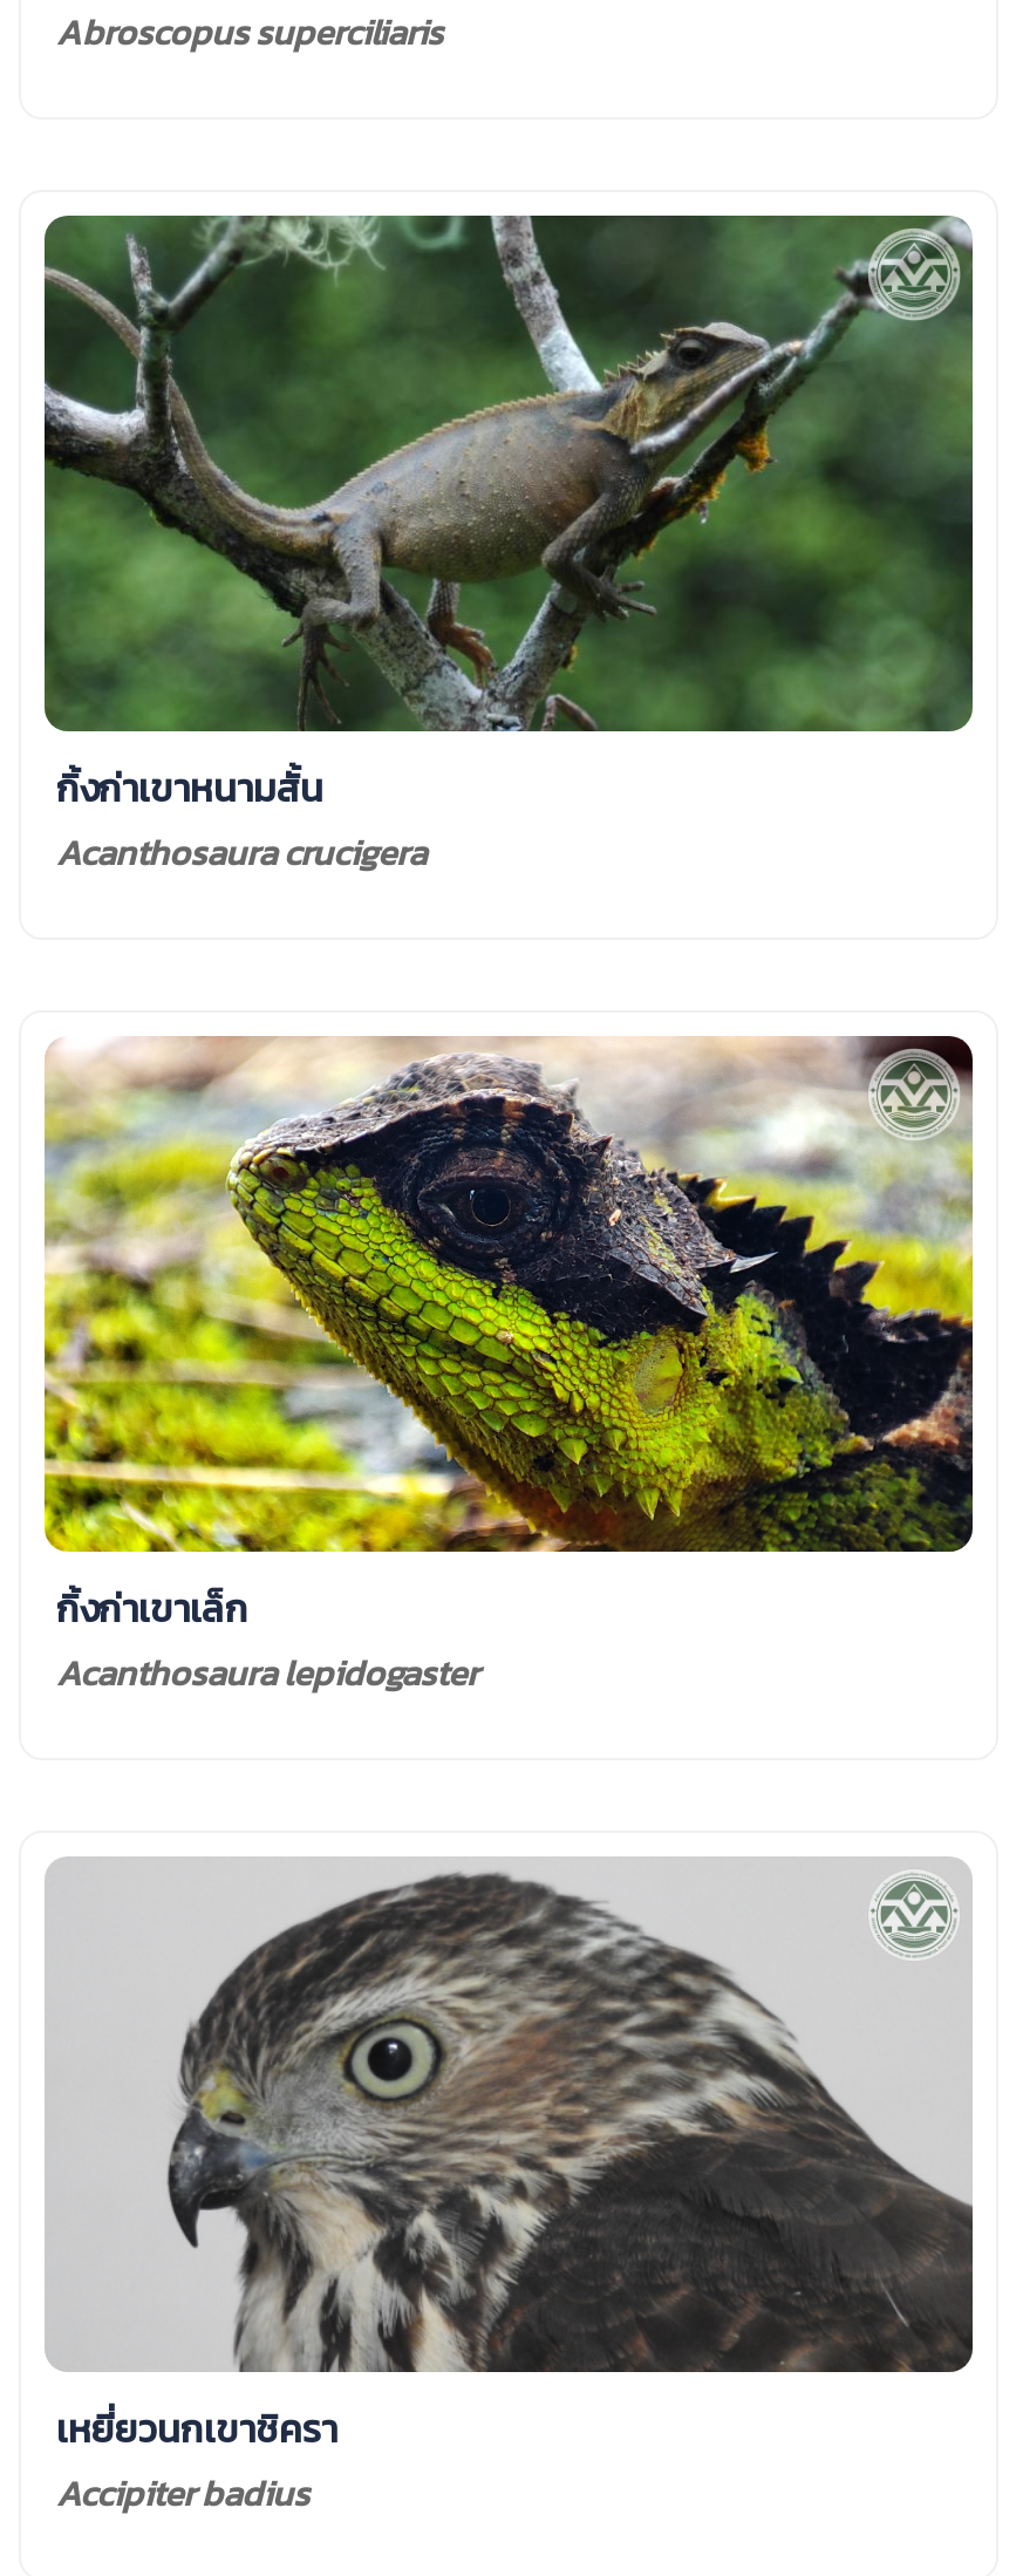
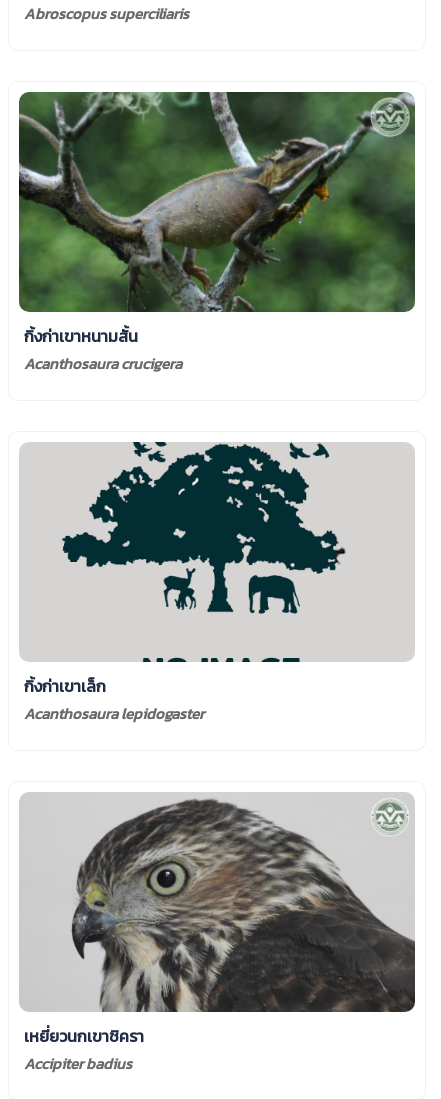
- [image]
+ [image]
